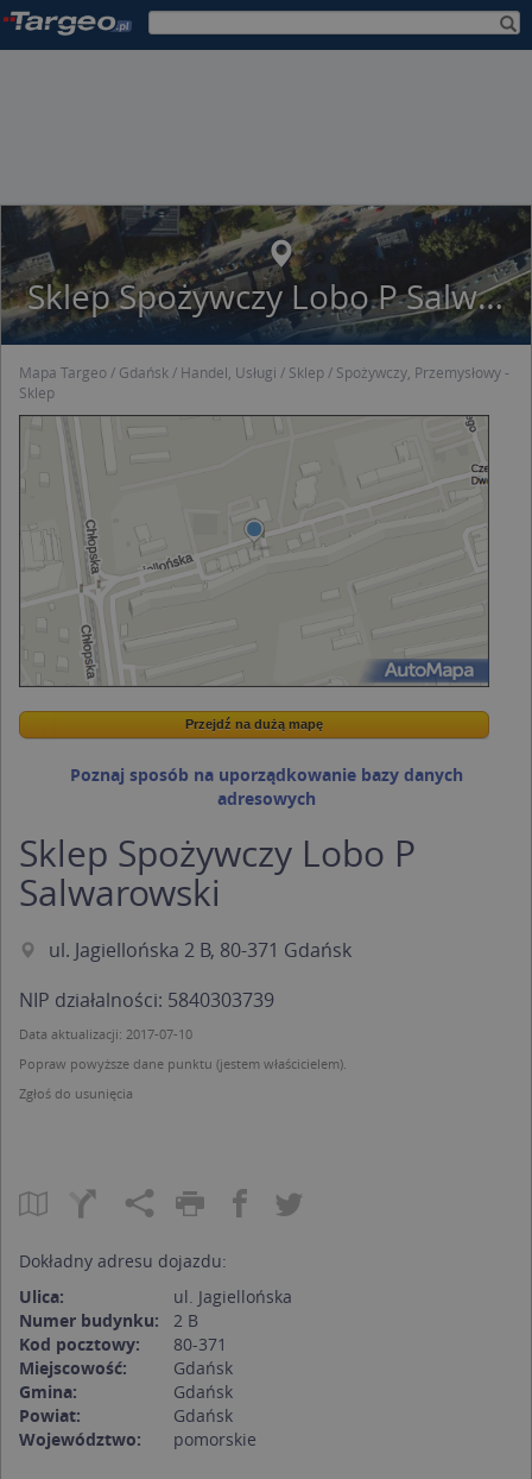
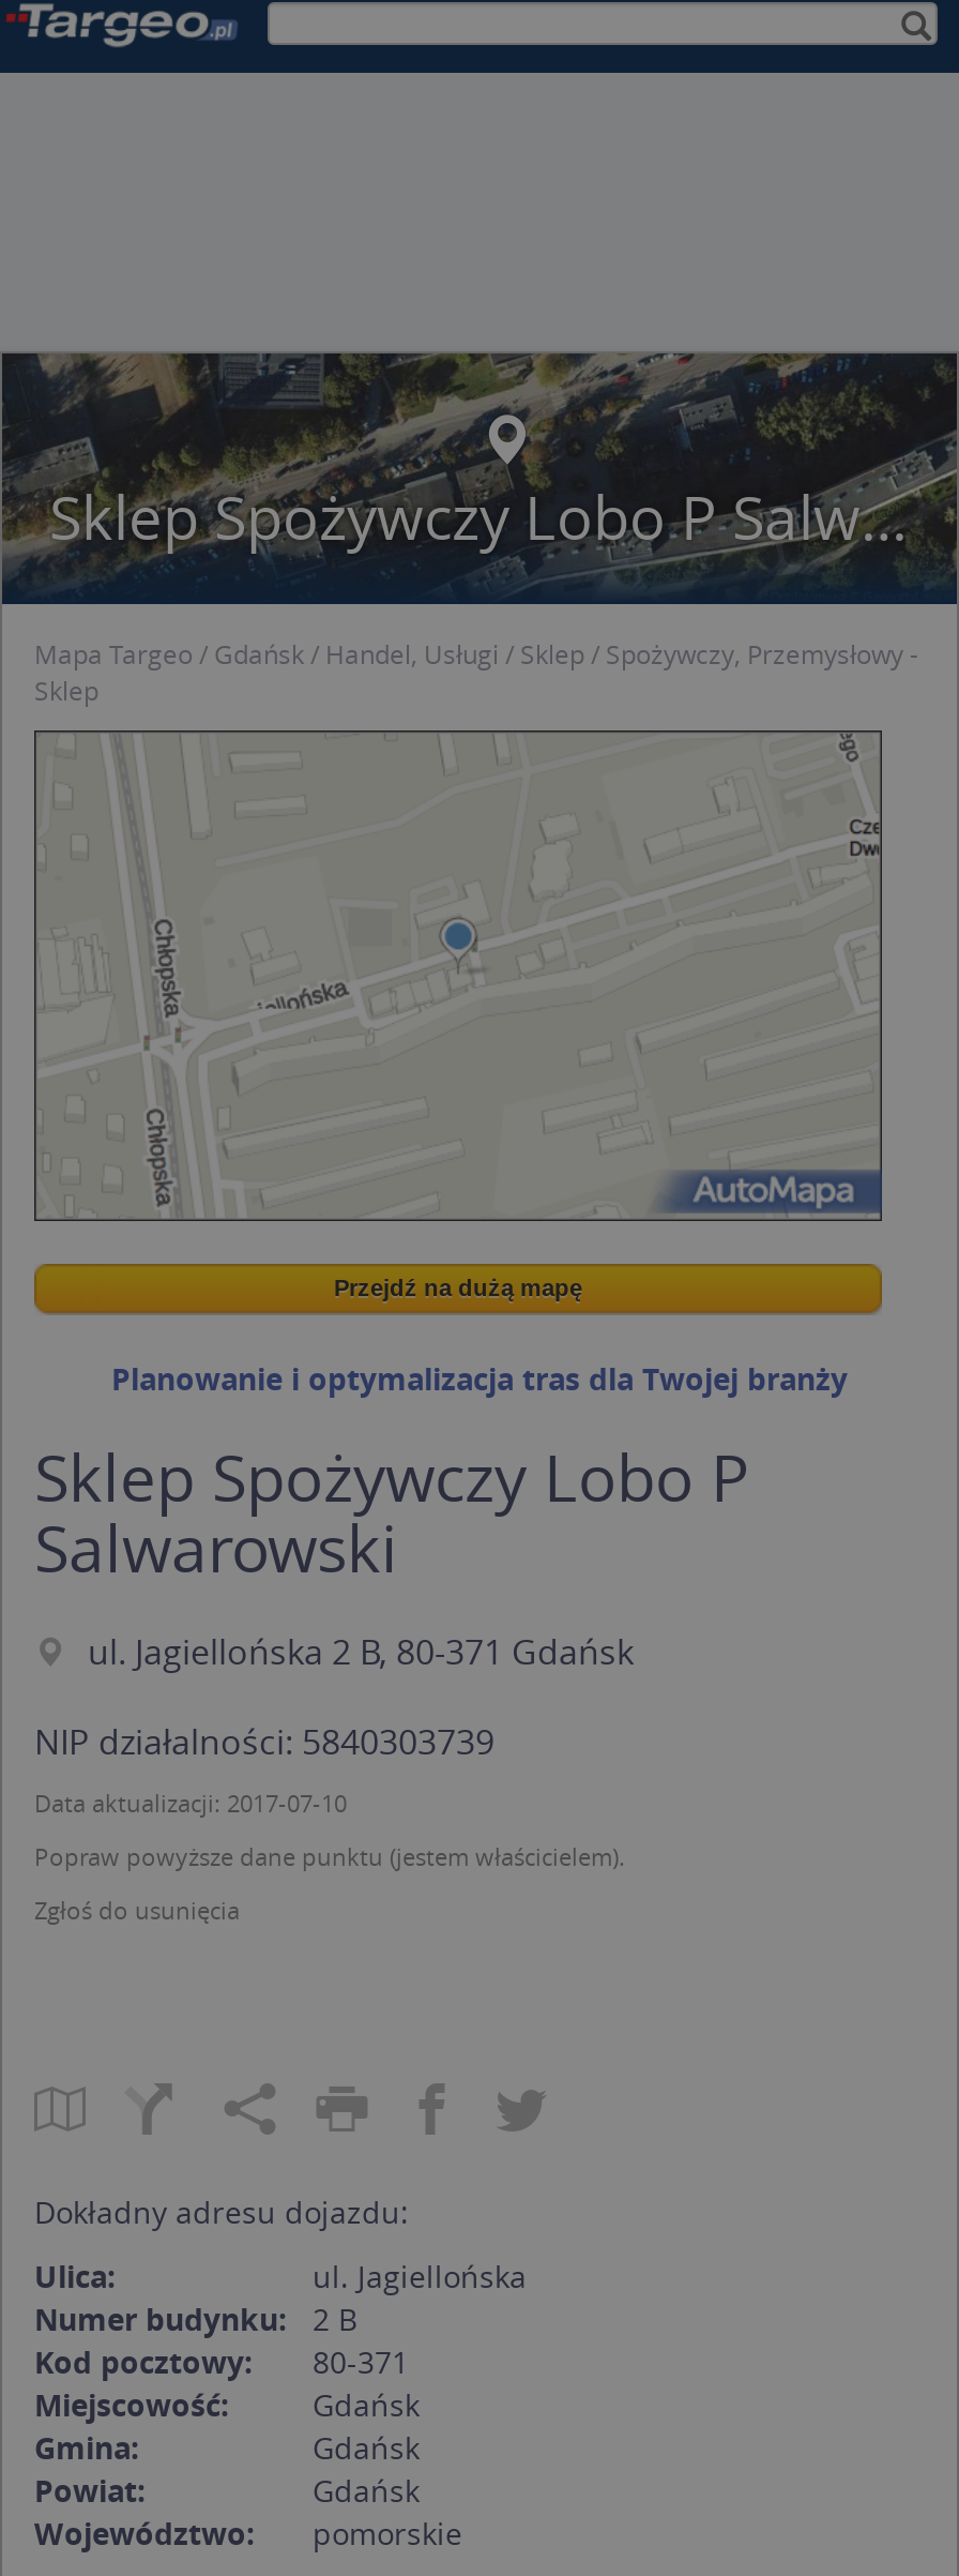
- Poznaj sposób na uporządkowanie bazy danych
- adresowych
+ Planowanie i optymalizacja tras dla Twojej branży
